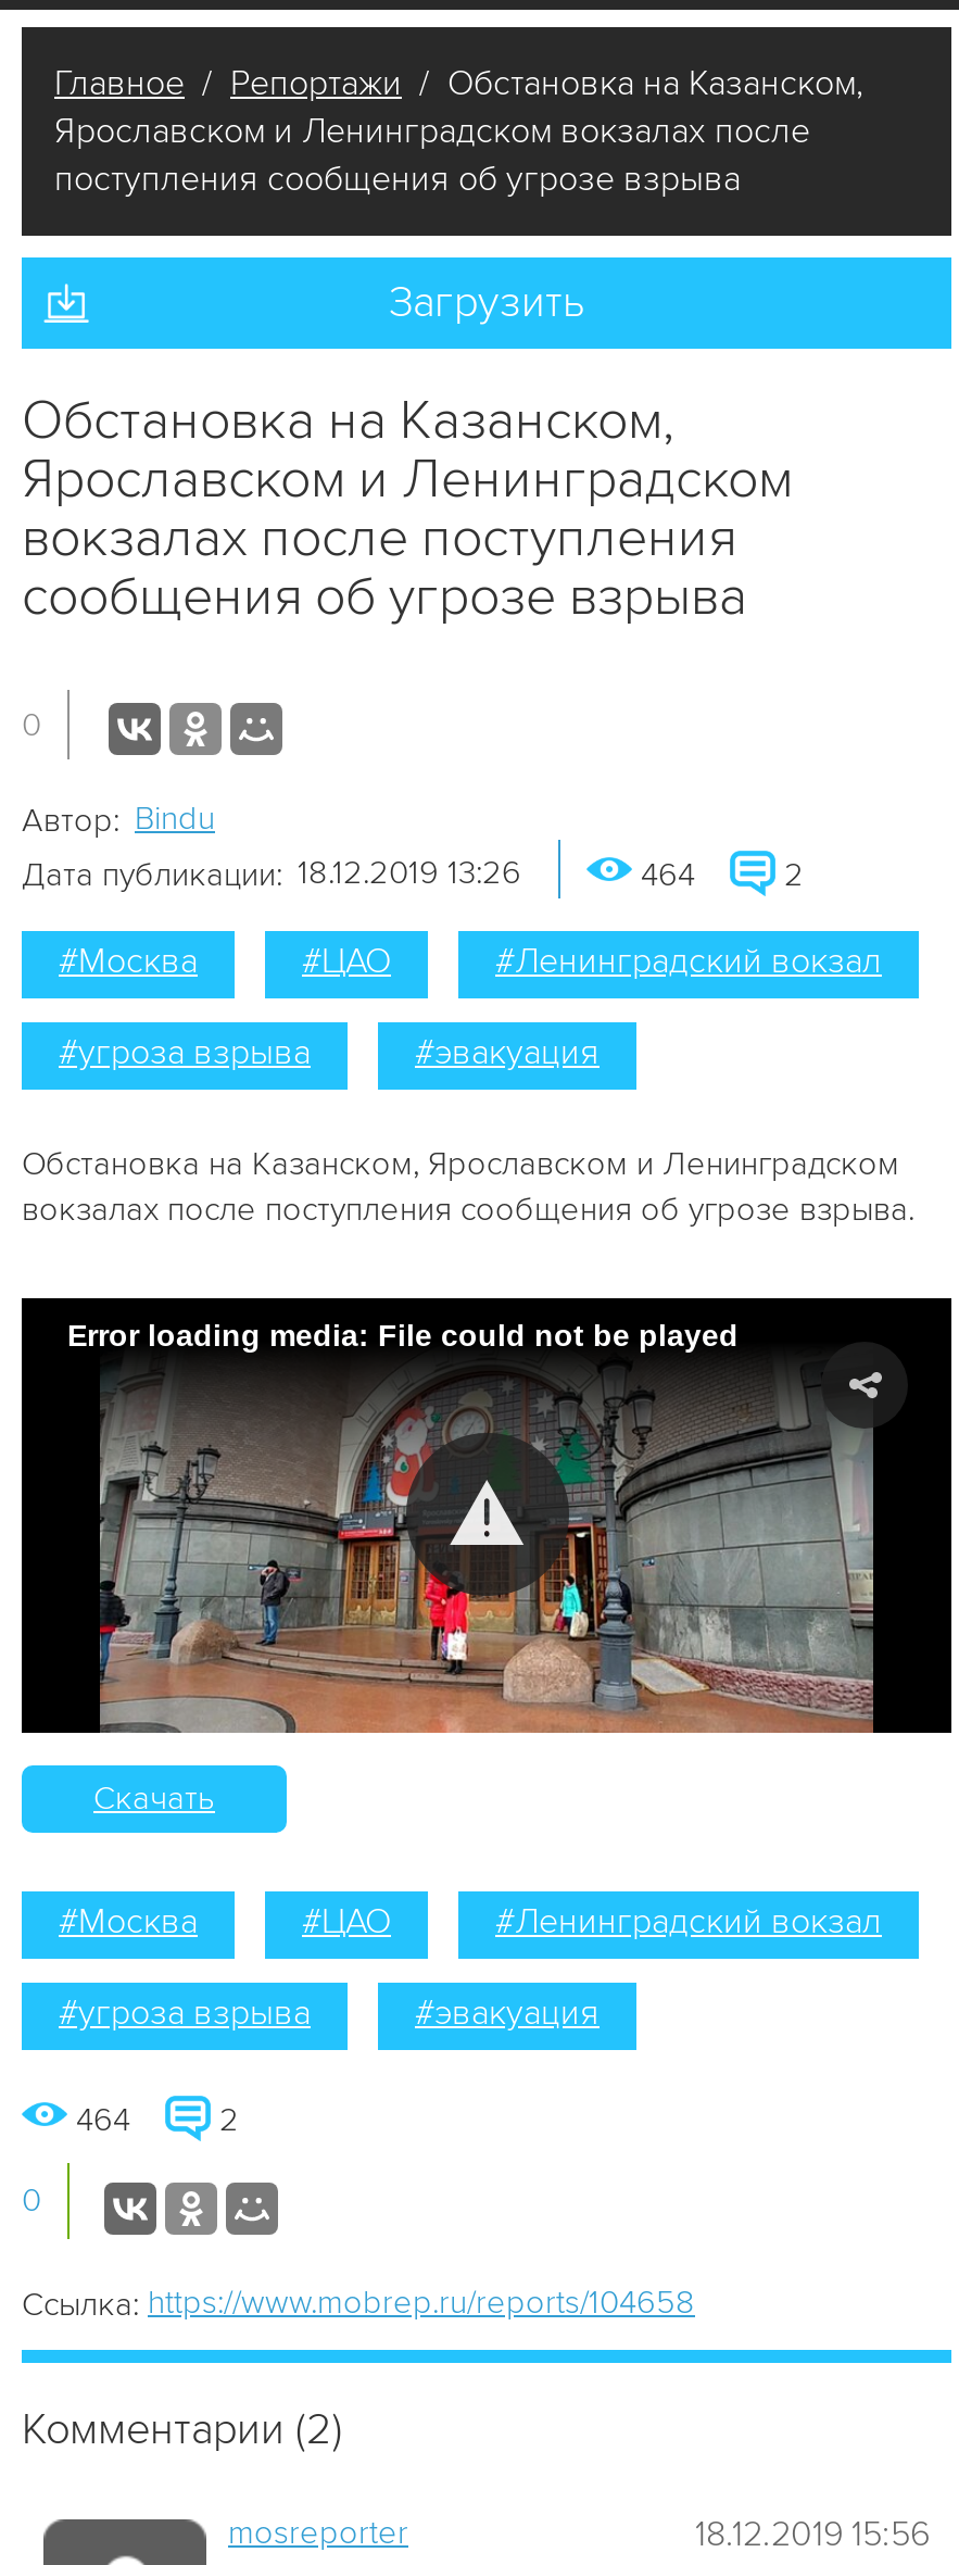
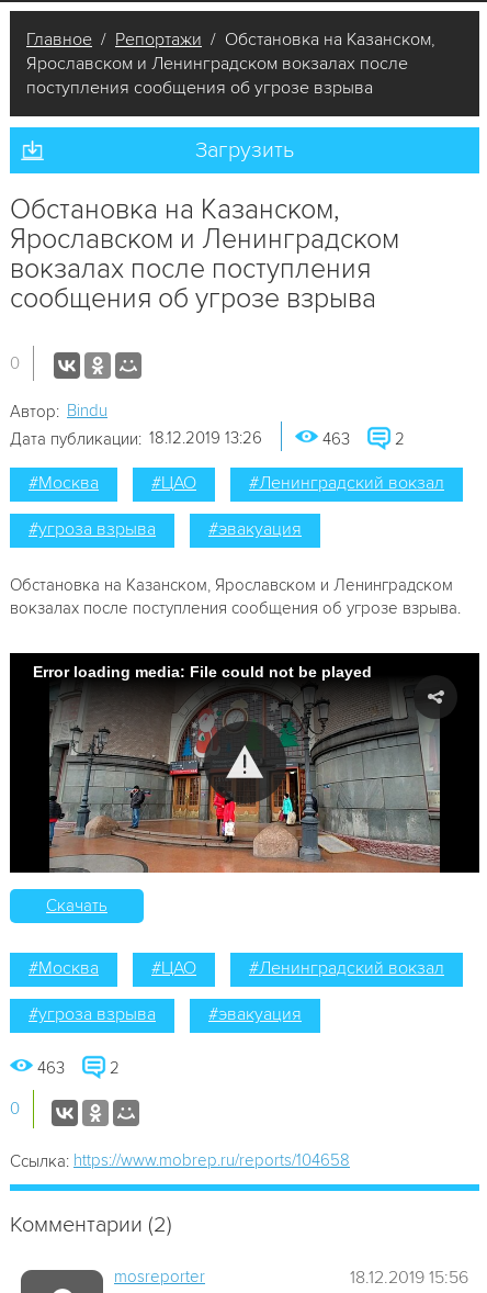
- 464
+ 463

- 464
+ 463
